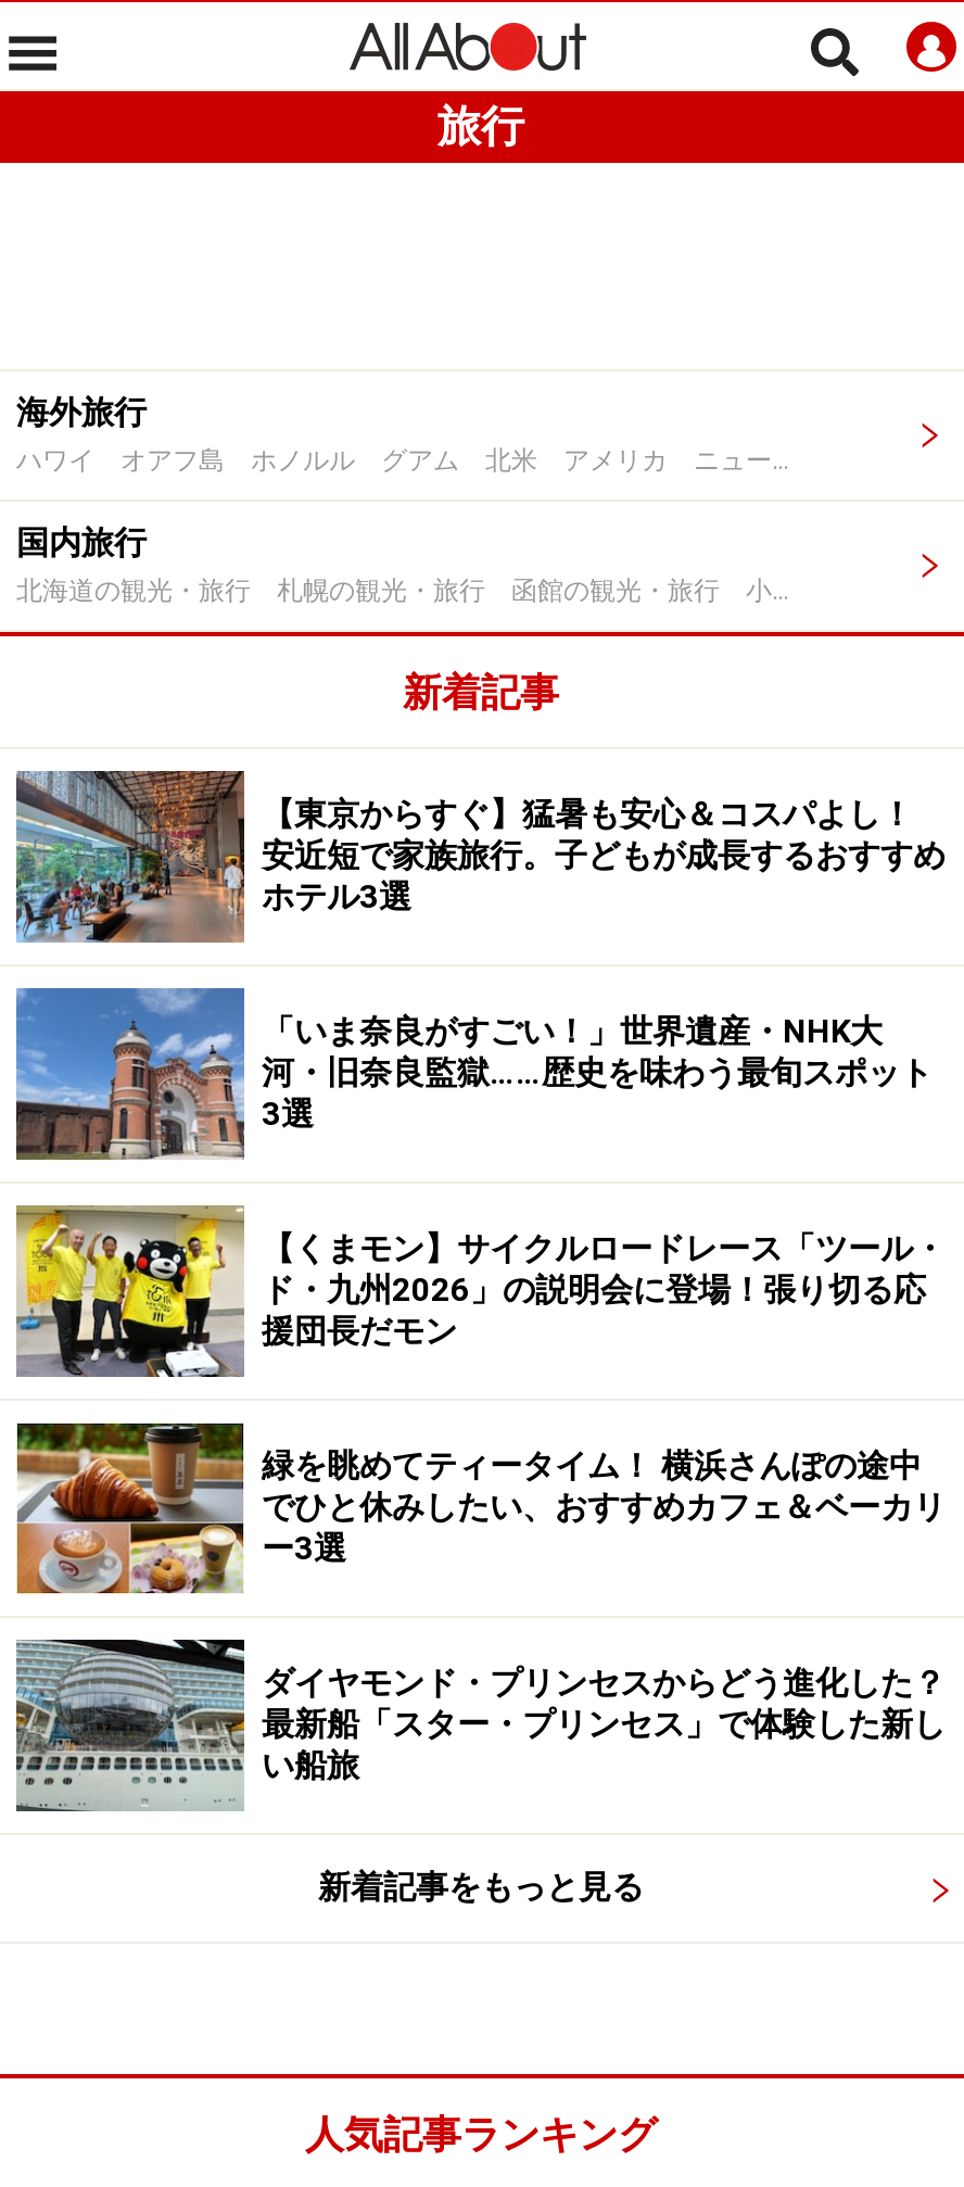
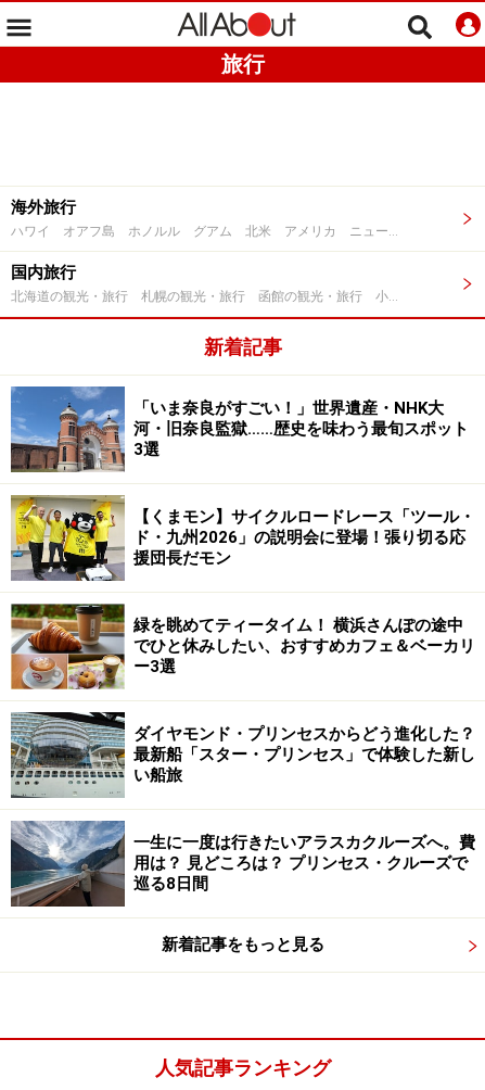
- [image]
- 【東京からすぐ】猛暑も安心＆コスパよし！
- 安近短で家族旅行。子どもが成長するおすすめ
- ホテル3選

moved up: [image] | 「いま奈良がすごい！」世界遺産・NHK大 | 河・旧奈良監獄……歴史を味わう最旬スポット | ... | ダイヤモンド・プリンセスからどう進化した？ | 最新船「スター・プリンセス」で体験した新し

+ [image]
+ 一生に一度は行きたいアラスカクルーズへ。費
+ 用は？ 見どころは？ プリンセス・クルーズで
+ 巡る8日間
